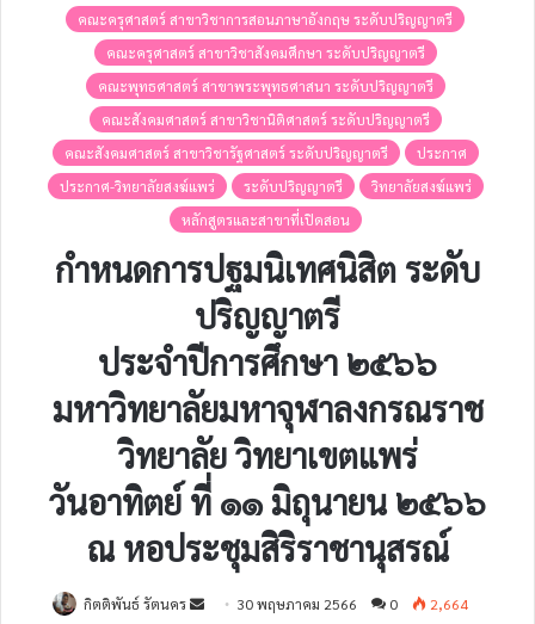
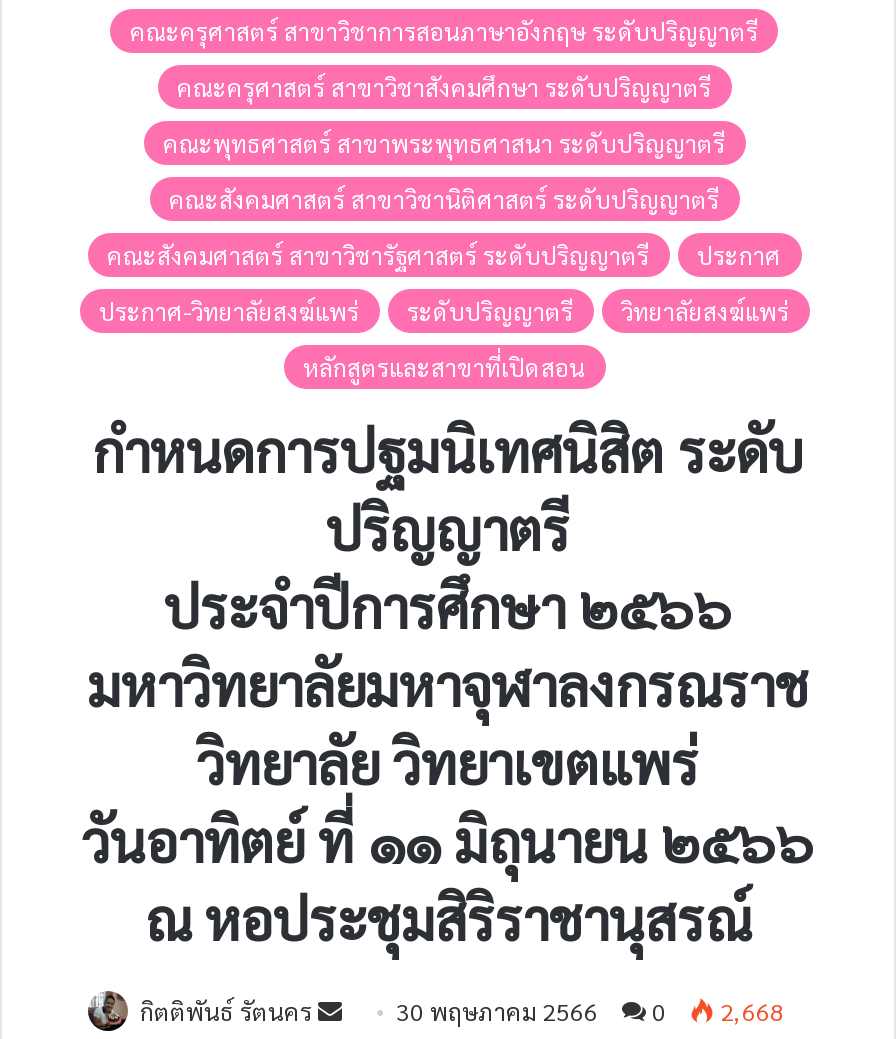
- 30 พฤษภาคม 2566 0 2,664
+ 30 พฤษภาคม 2566 0 2,668
